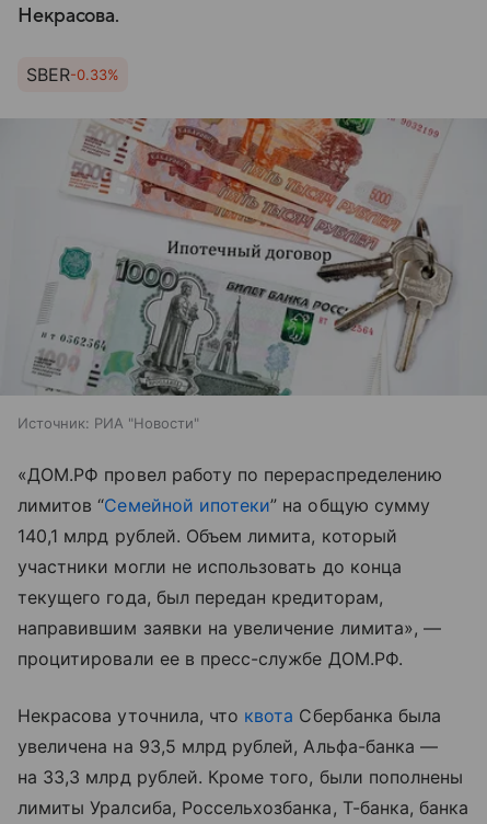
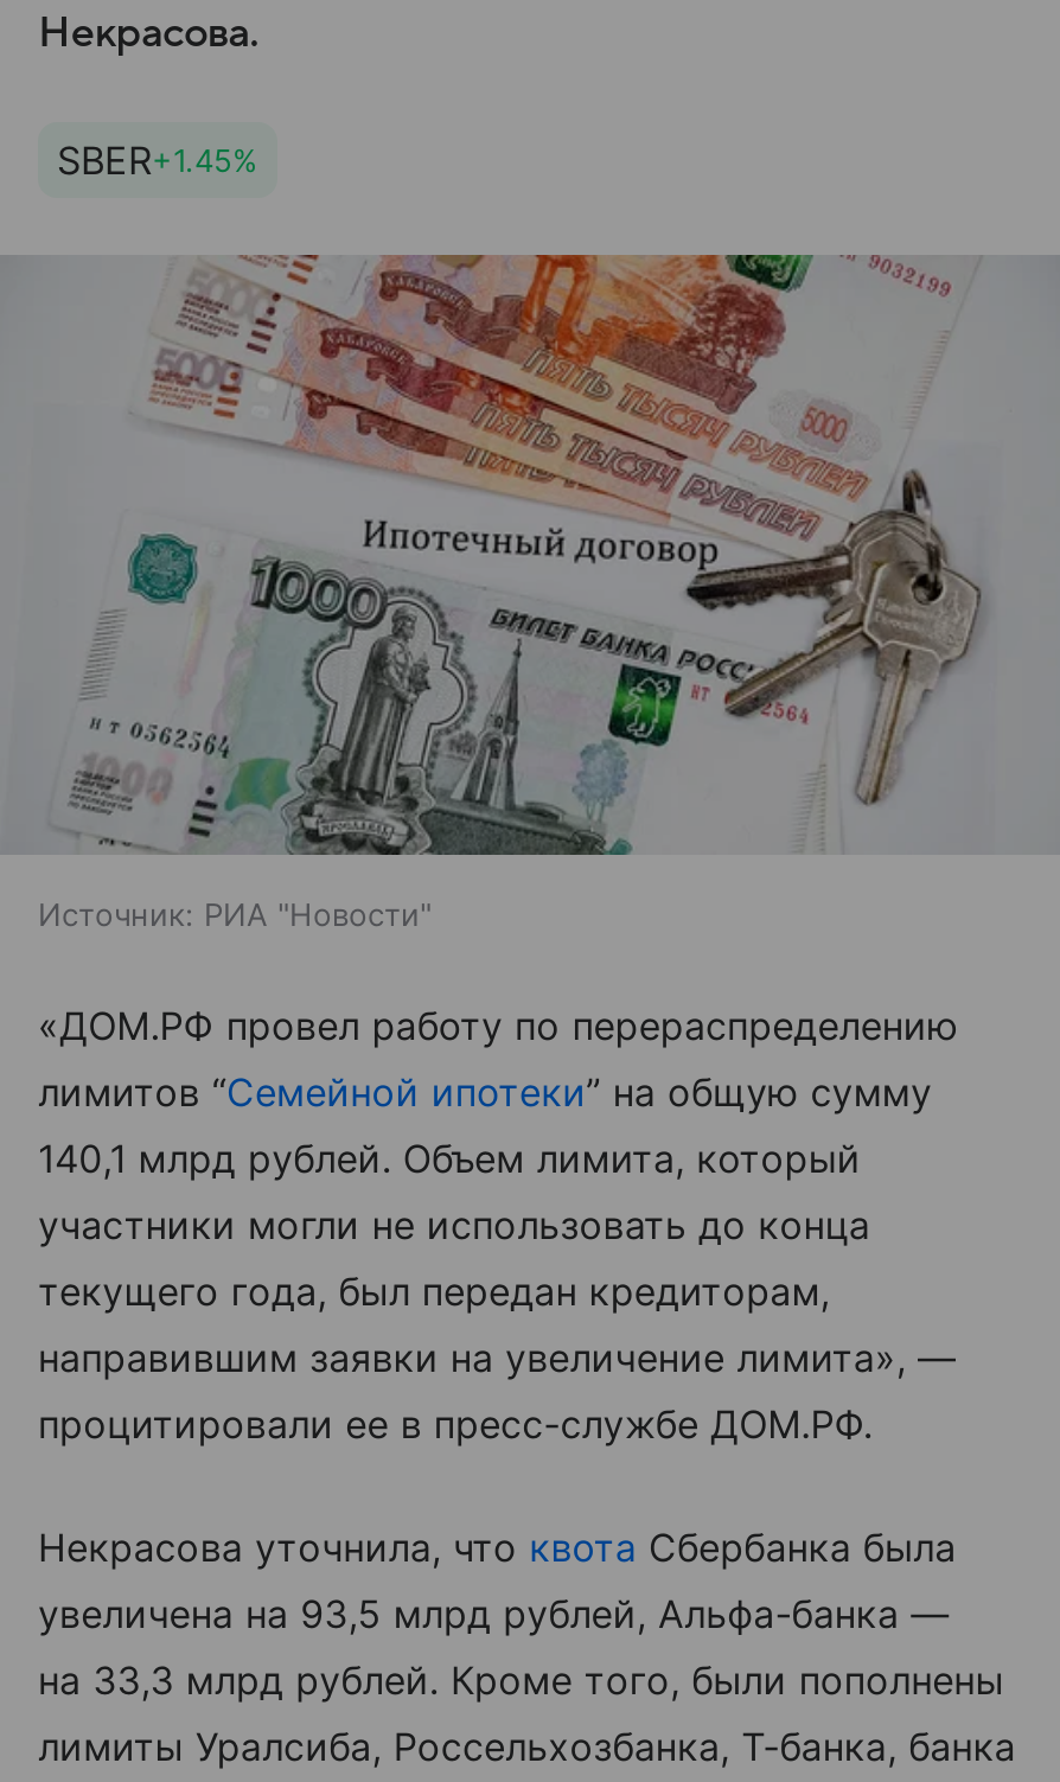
- SBER-0.33%
+ SBER+1.45%
